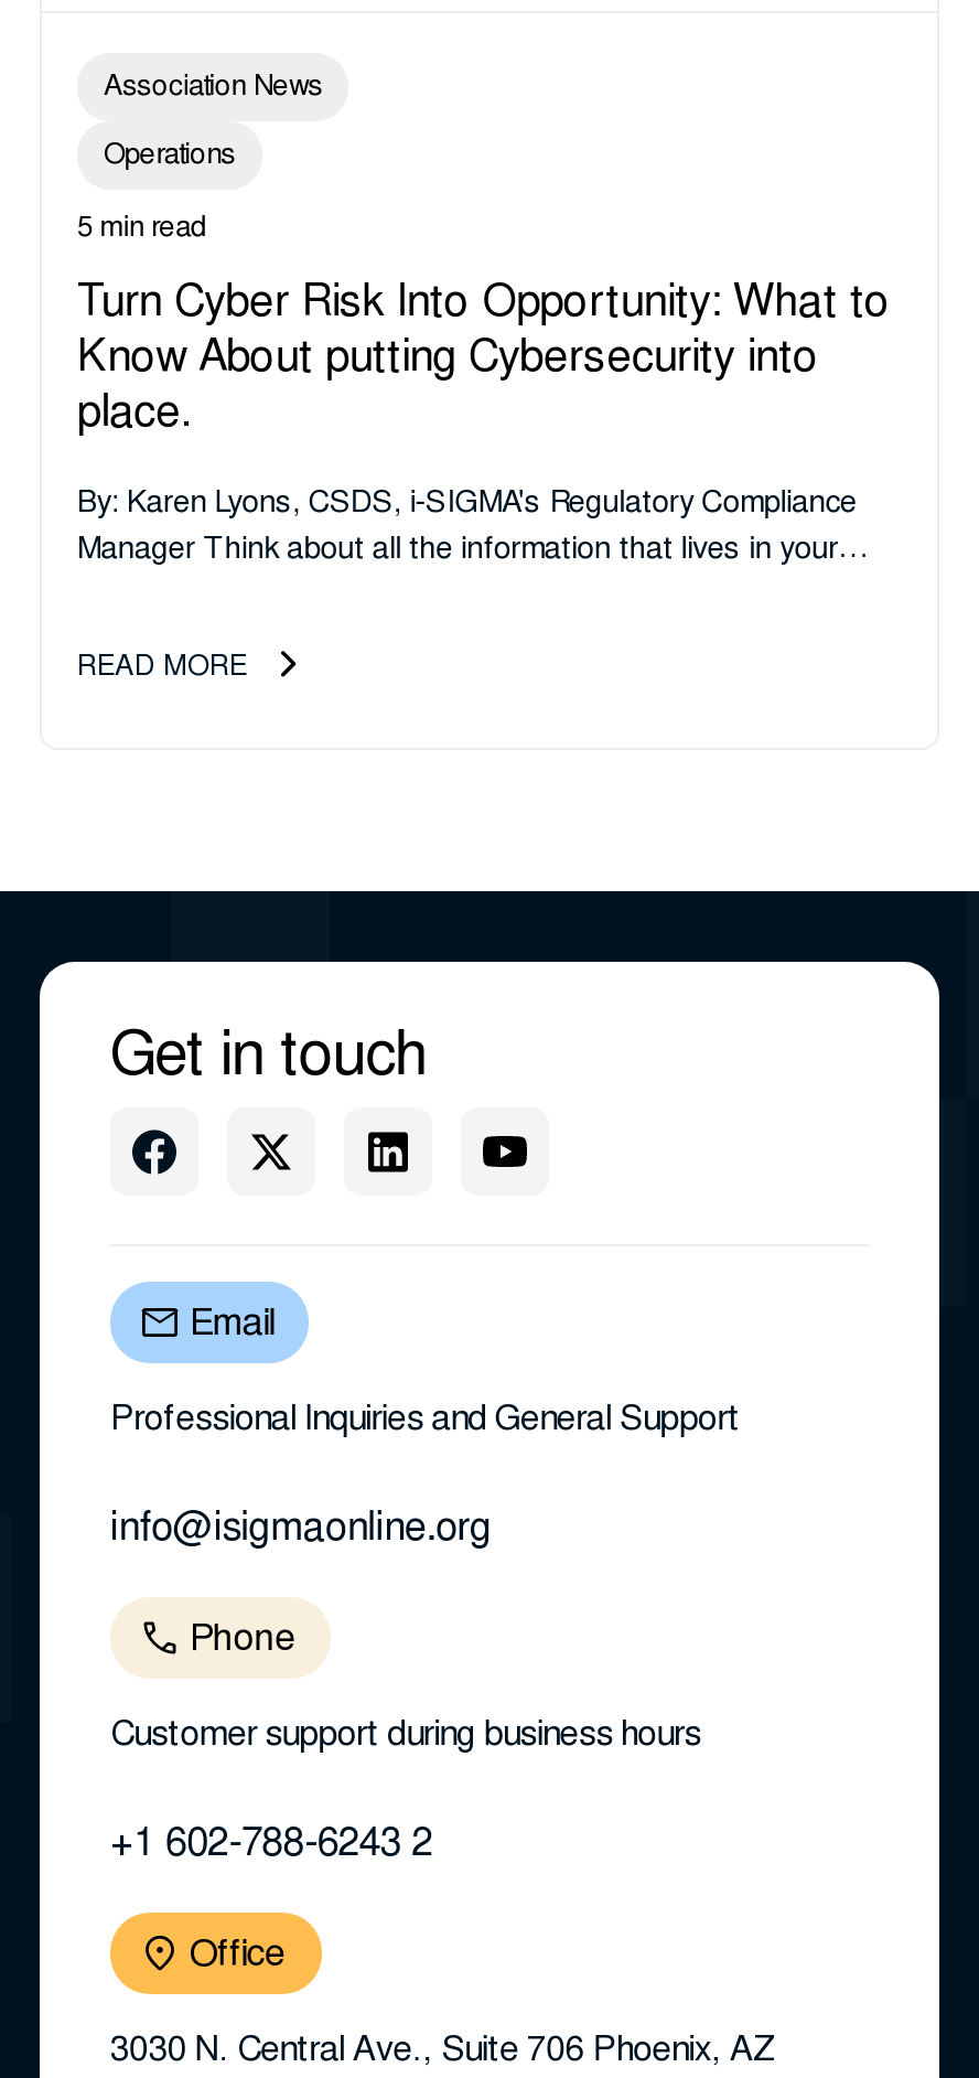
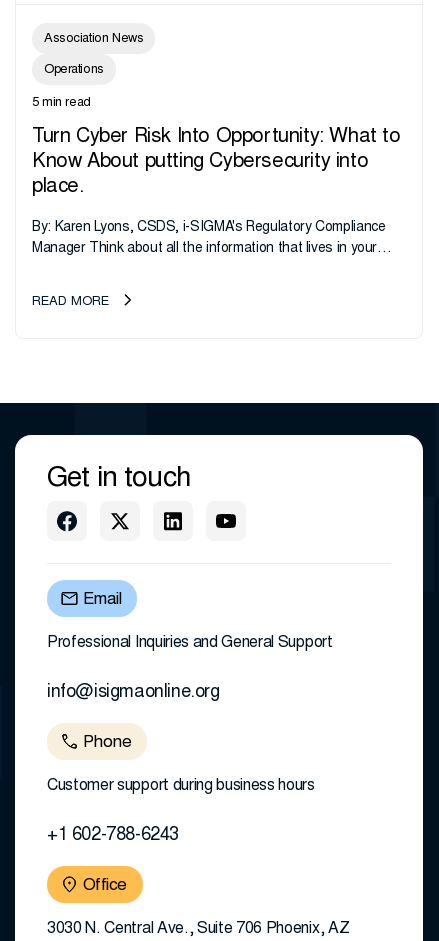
- +1 602-788-6243 2
+ +1 602-788-6243
